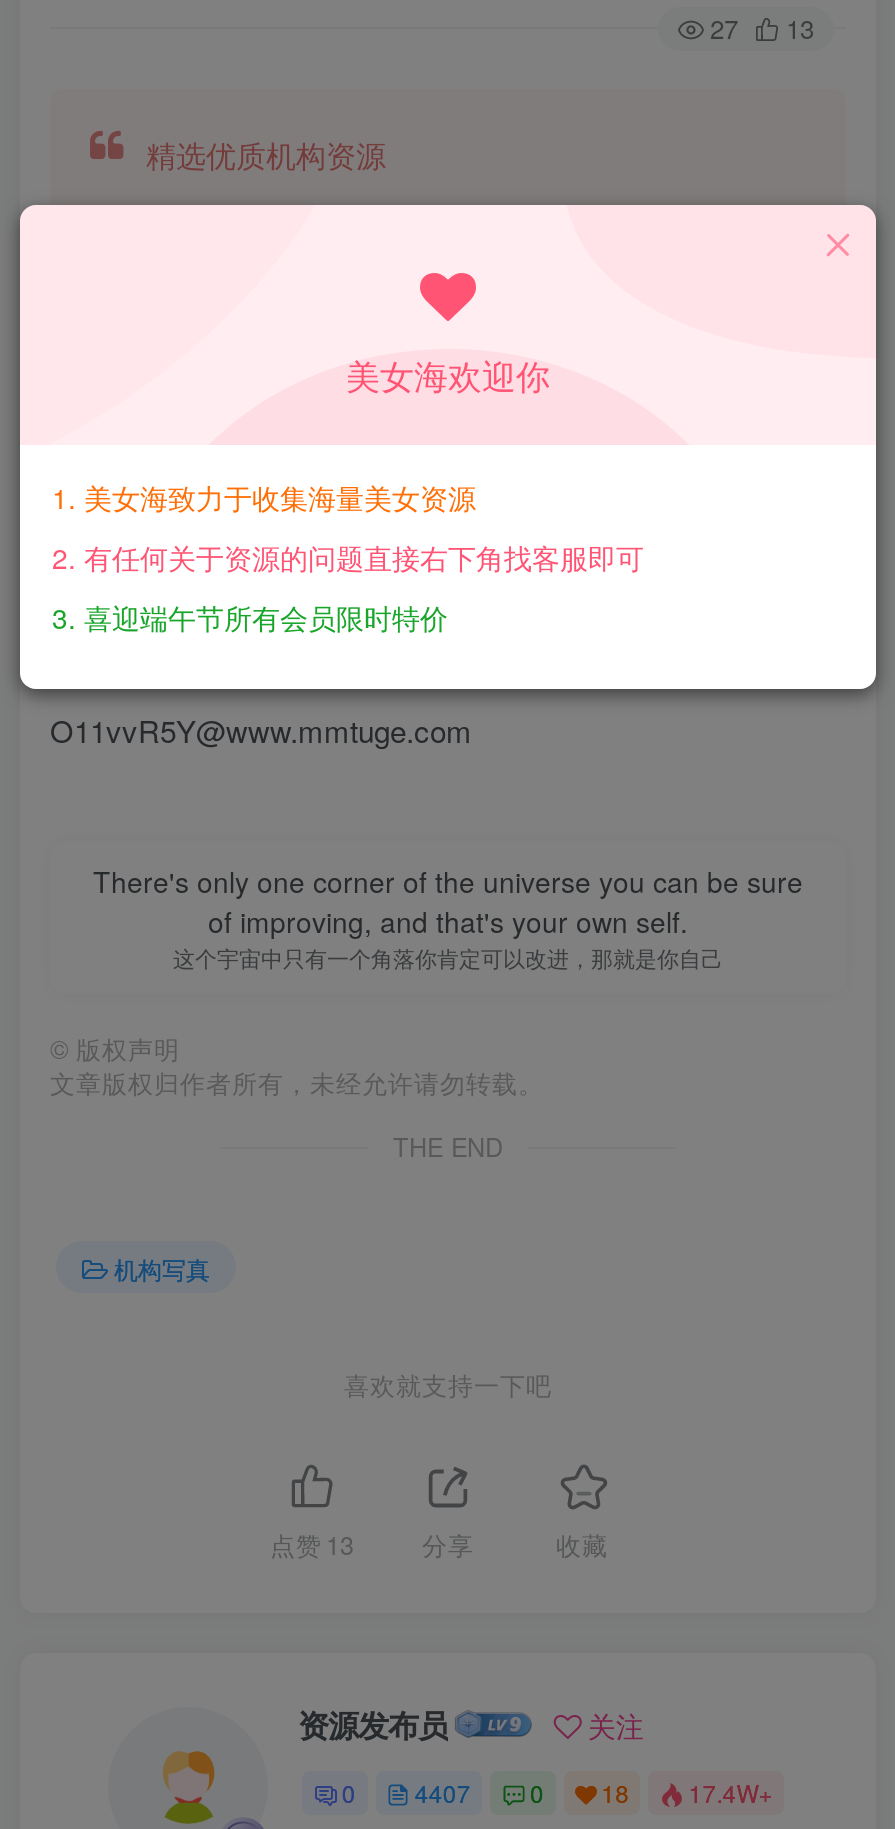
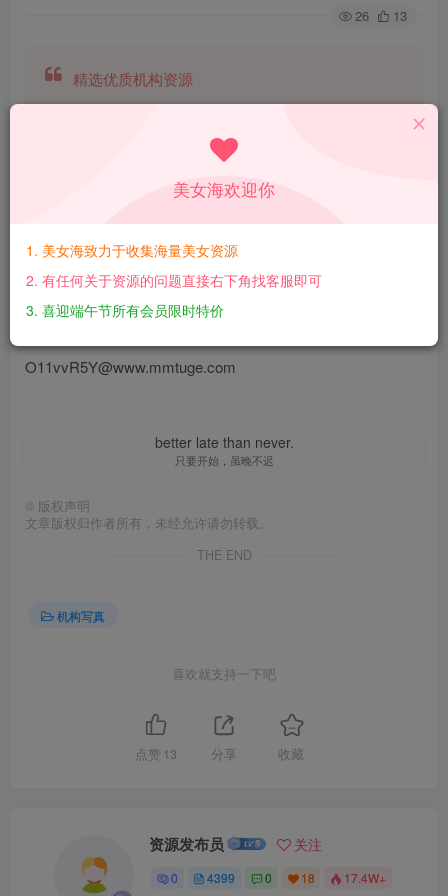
- 27 13
+ 26 13

- There's only one corner of the universe you can be sure
- of improving, and that's your own self.
- 这个宇宙中只有一个角落你肯定可以改进，那就是你自己
+ better late than never.
+ 只要开始，虽晚不迟

- 0 4407 0 18 17.4W+
+ 0 4399 0 18 17.4W+
